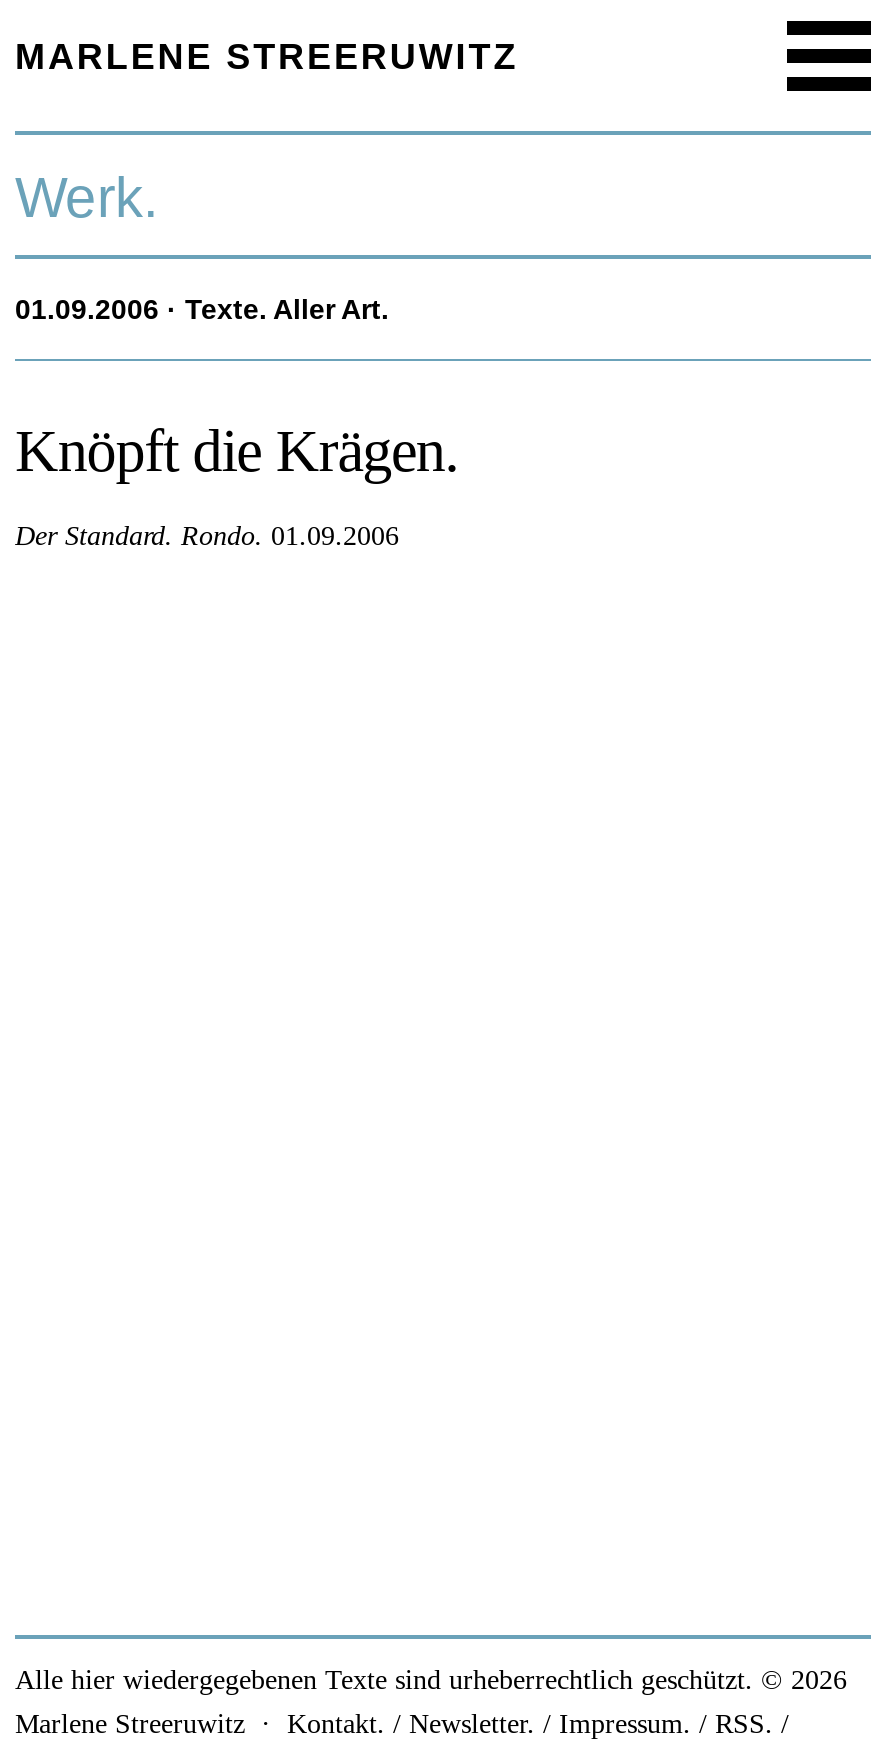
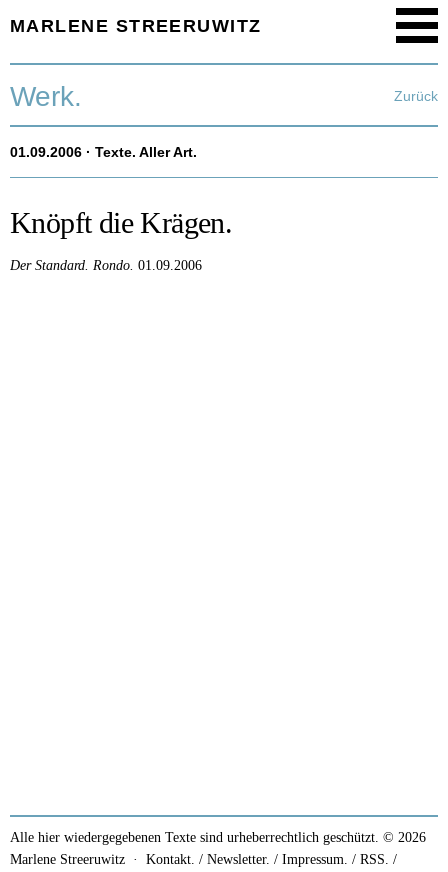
+ Zurück
